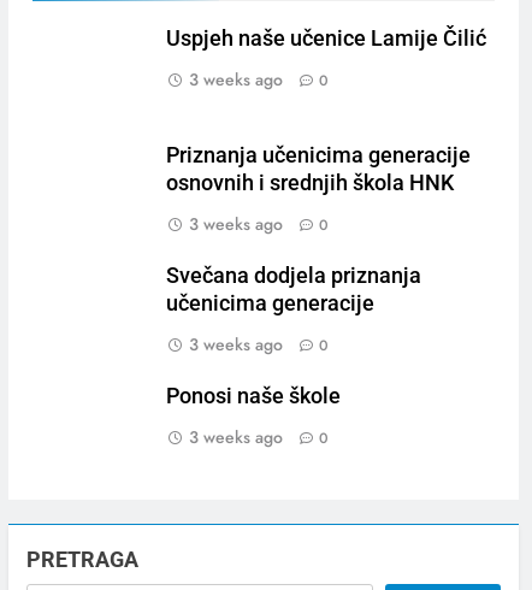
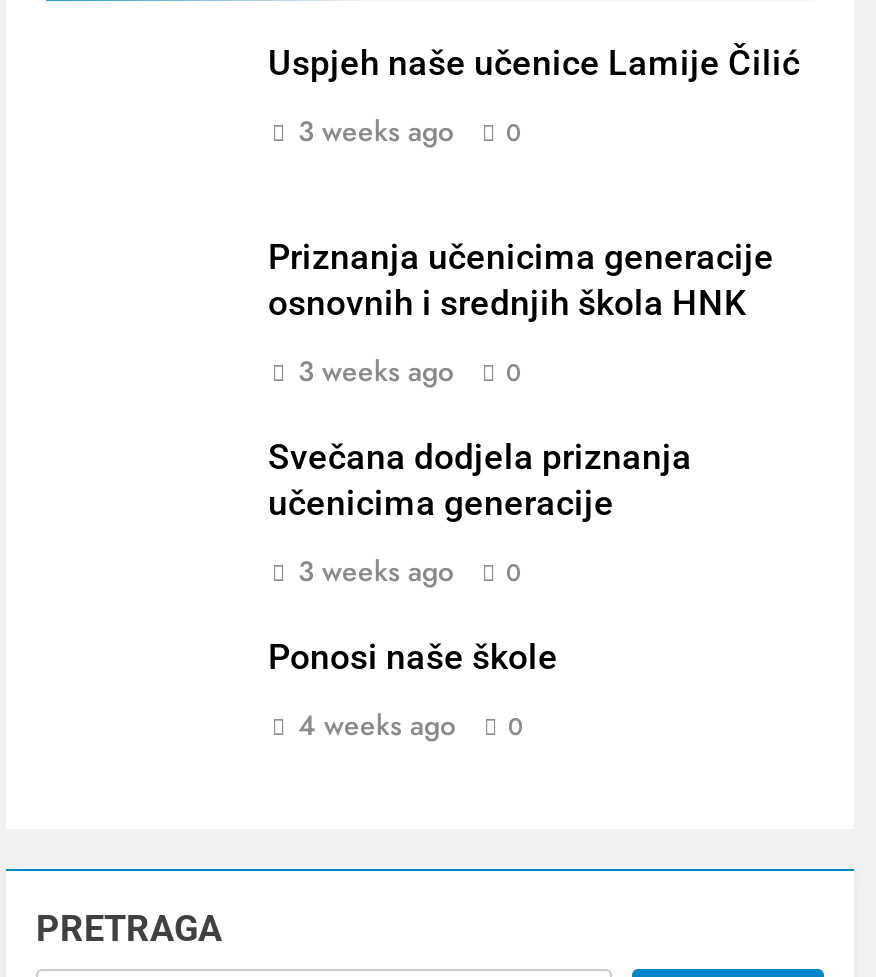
- 3 weeks ago 0
+ 4 weeks ago 0
